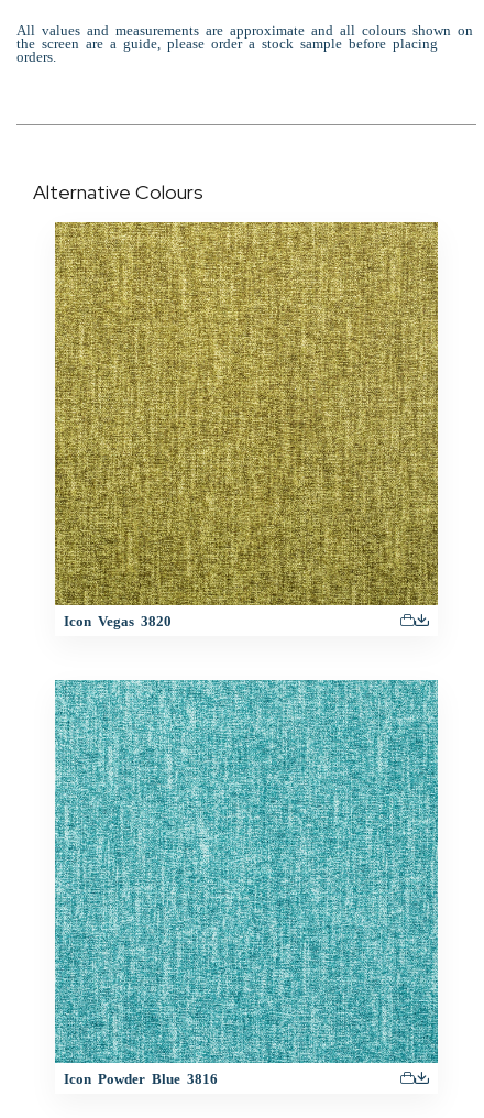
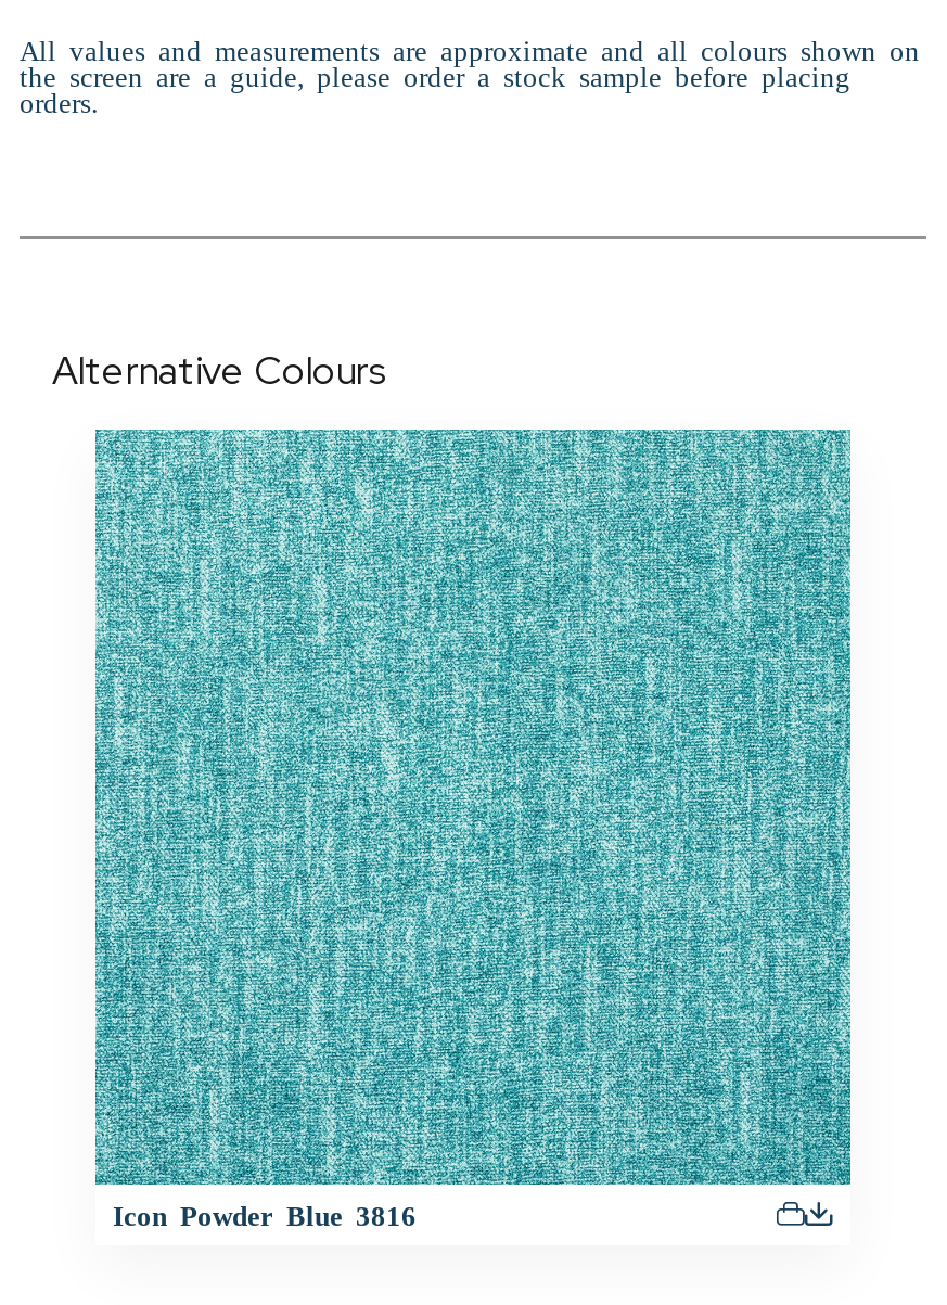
- [image]
- Icon Vegas 3820
